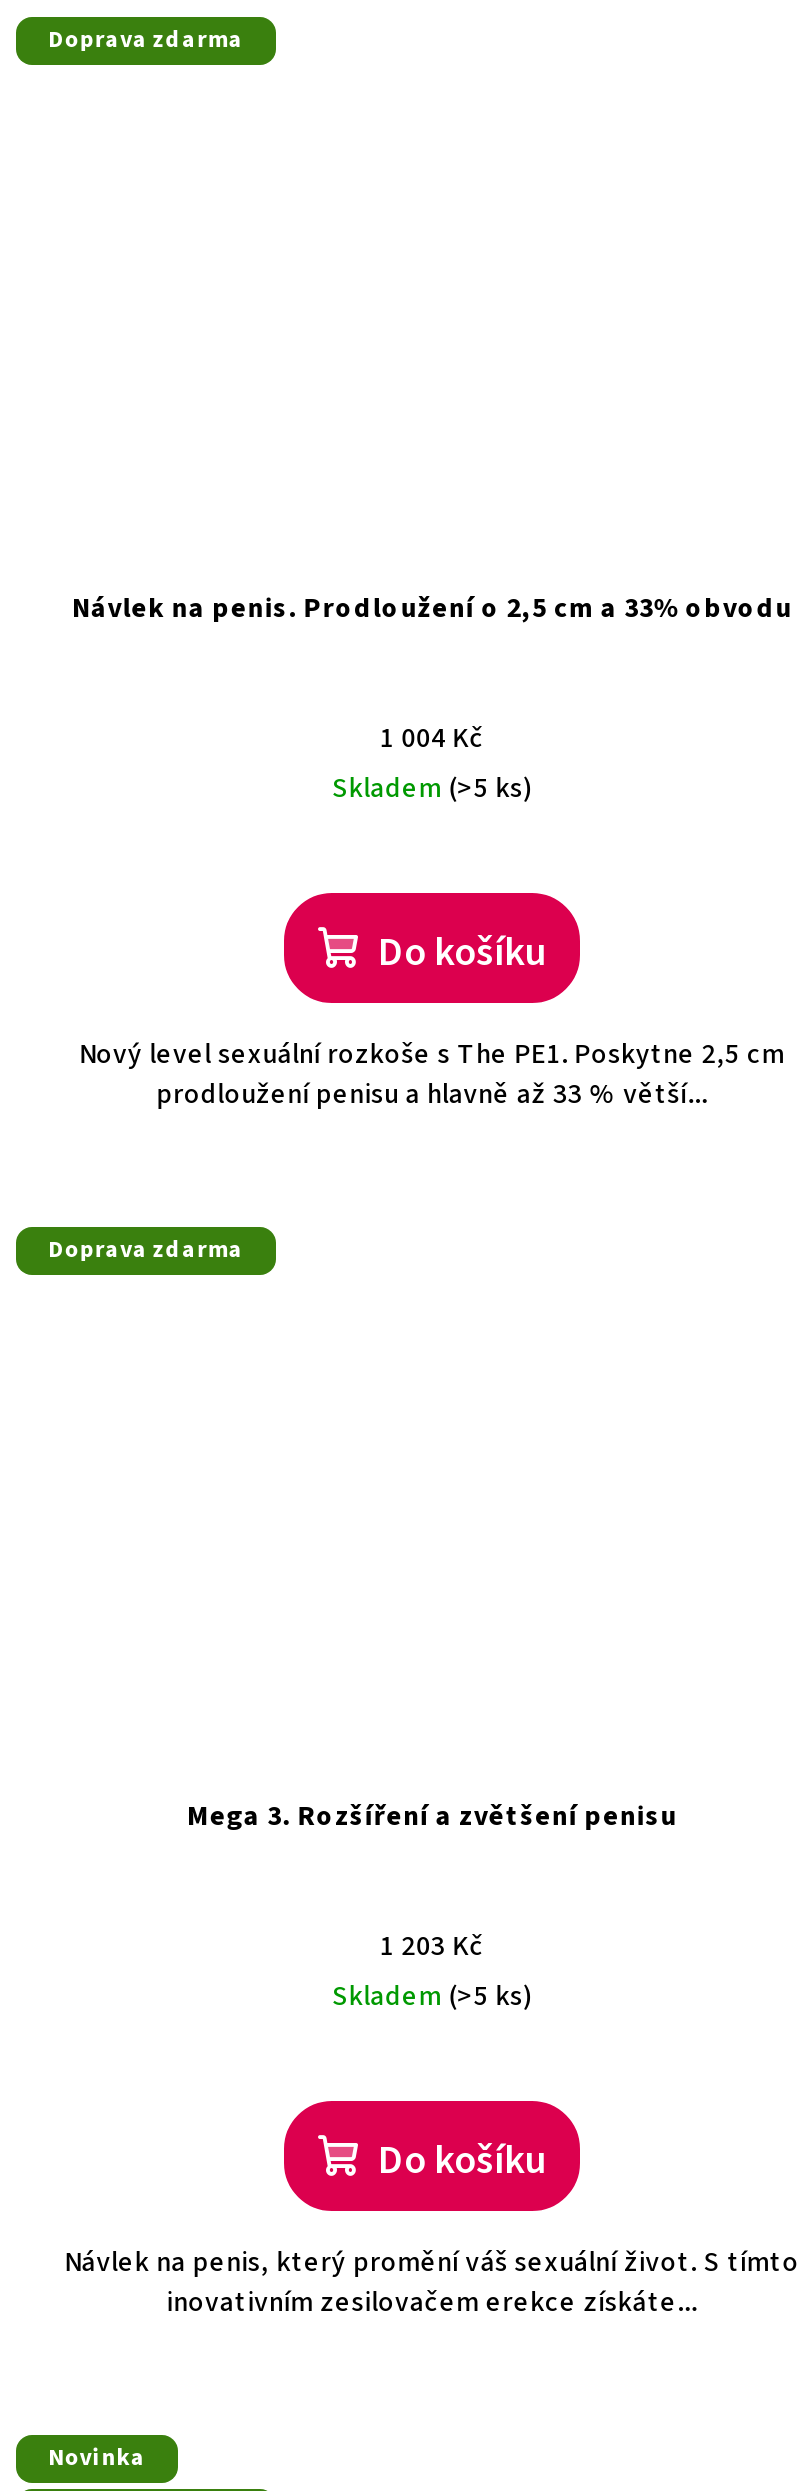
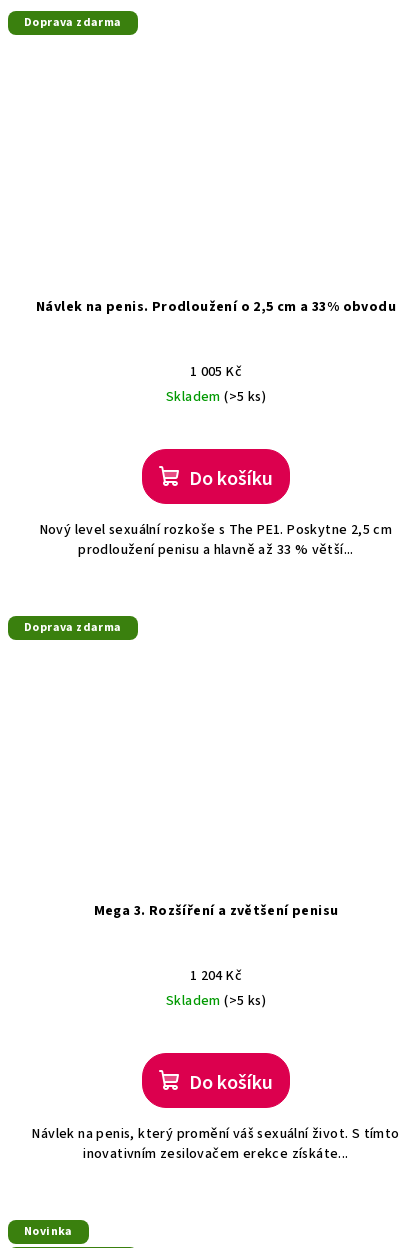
- 1 004 Kč
+ 1 005 Kč

- 1 203 Kč
+ 1 204 Kč
